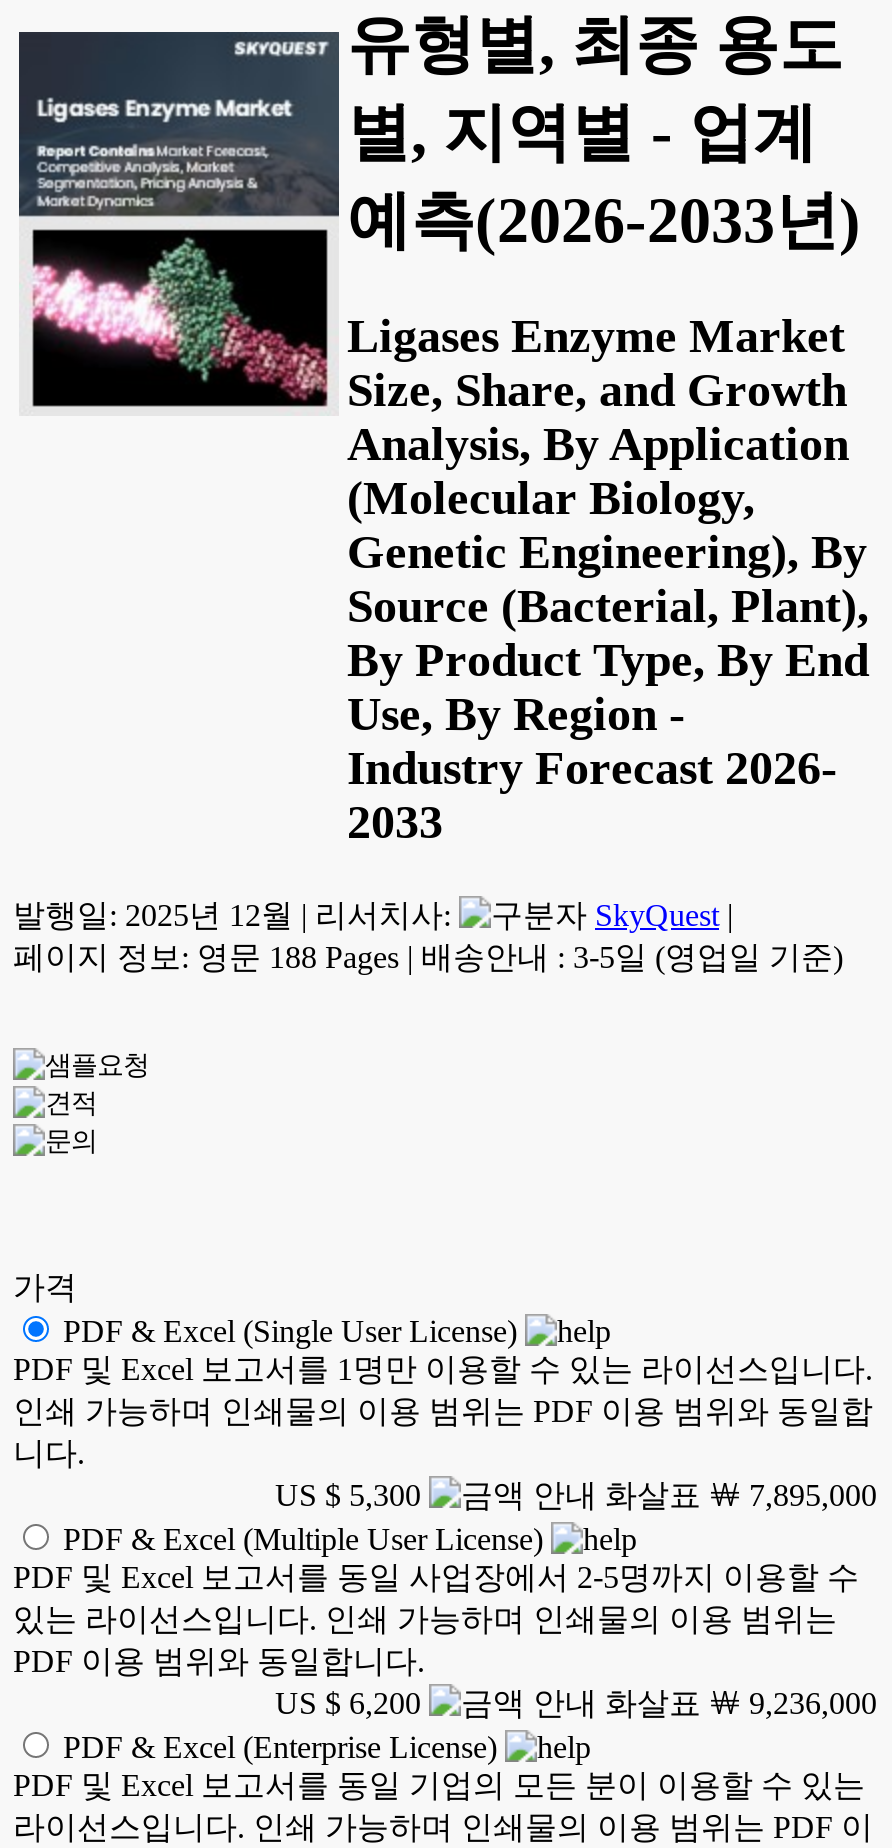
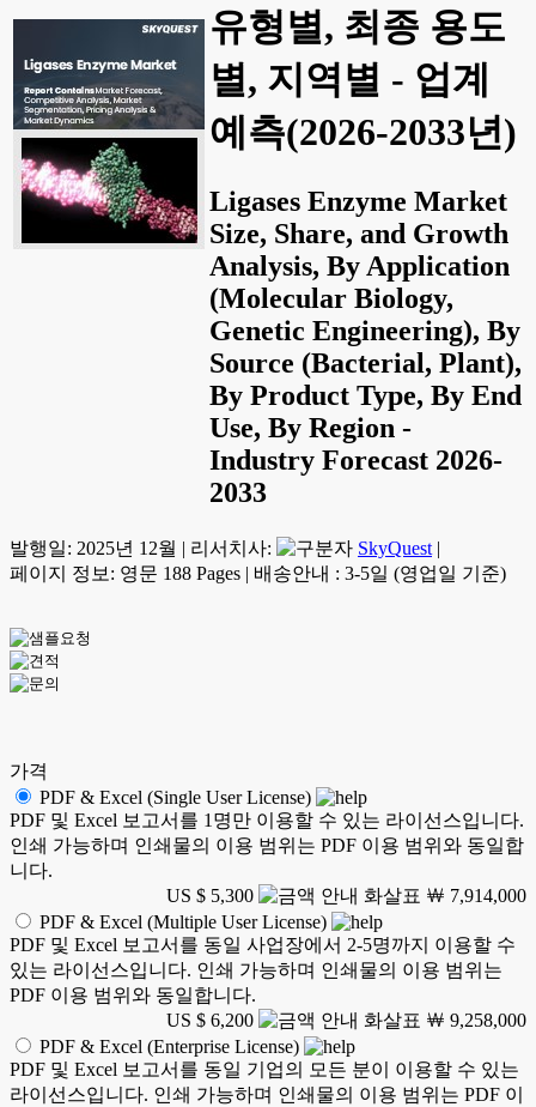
- ￦ 7,895,000
+ ￦ 7,914,000

- ￦ 9,236,000
+ ￦ 9,258,000
